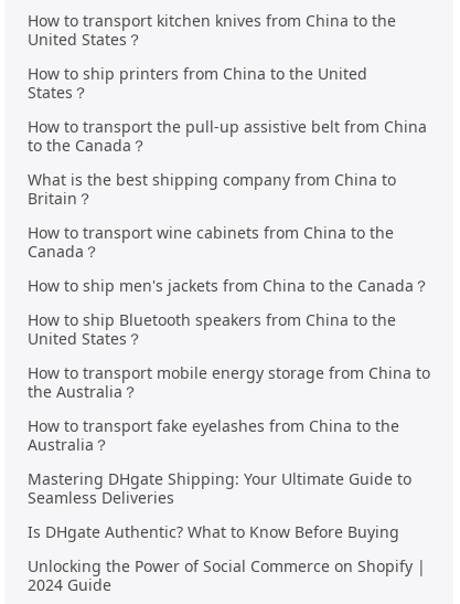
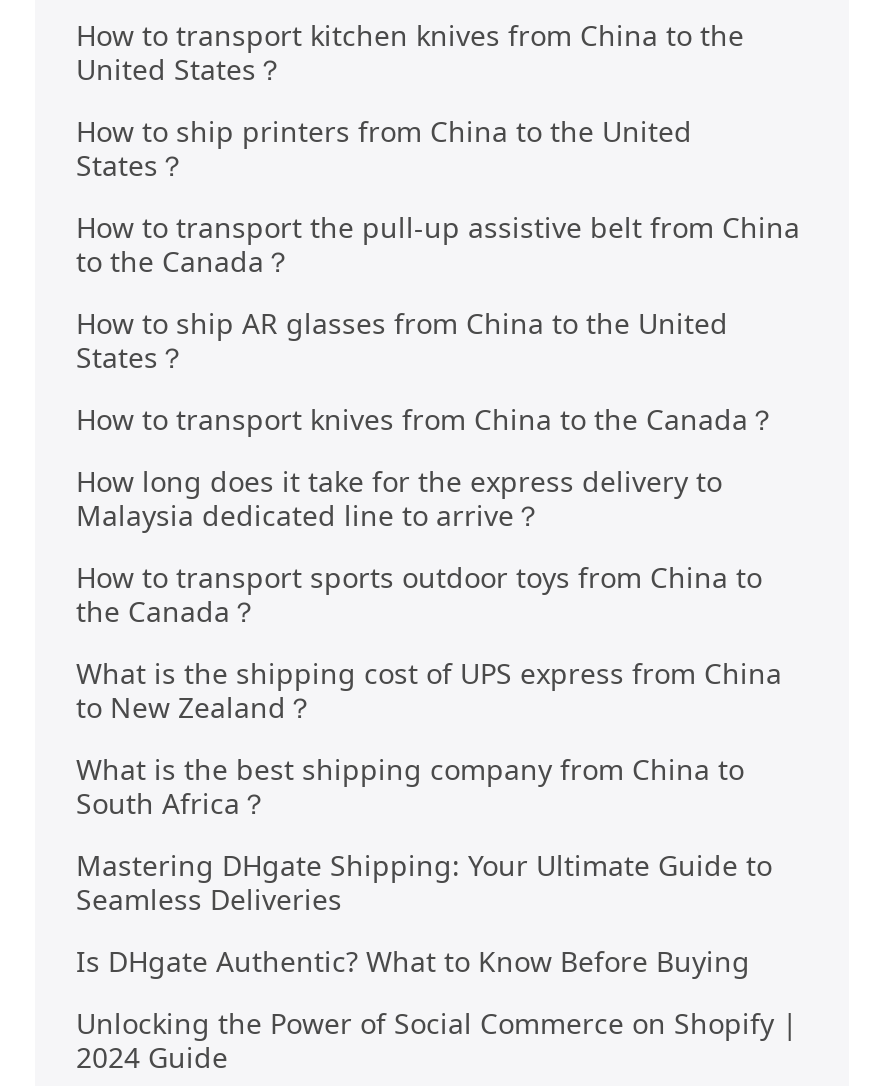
+ How to ship AR glasses from China to the United
+ States？
+ How to transport knives from China to the Canada？
+ How long does it take for the express delivery to
+ Malaysia dedicated line to arrive？
+ How to transport sports outdoor toys from China to
+ the Canada？
+ What is the shipping cost of UPS express from China
+ to New Zealand？

moved down: What is the best shipping company from China to

- Britain？
- How to transport wine cabinets from China to the
- Canada？
- How to ship men's jackets from China to the Canada？
- How to ship Bluetooth speakers from China to the
- United States？
- How to transport mobile energy storage from China to
- the Australia？
- How to transport fake eyelashes from China to the
- Australia？
+ South Africa？
